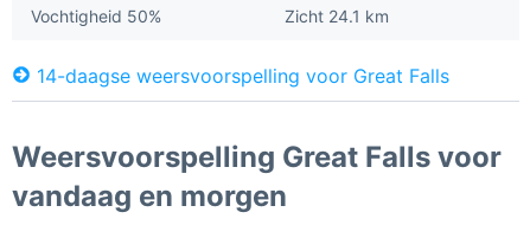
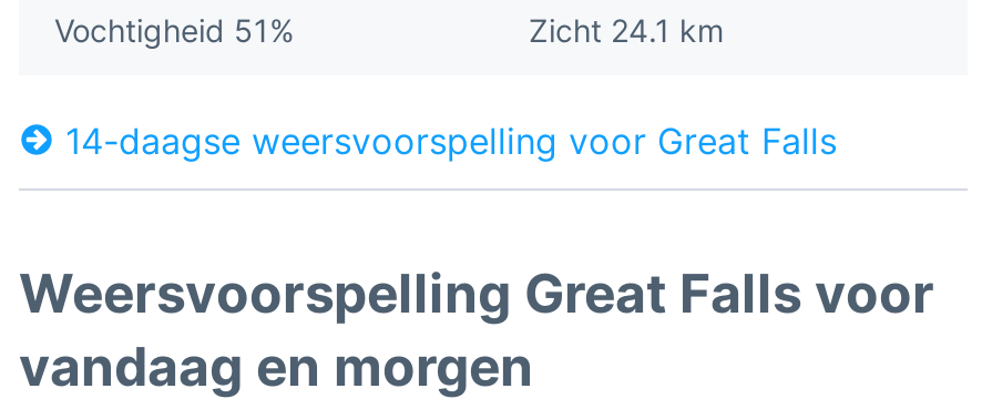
- Vochtigheid 50%
+ Vochtigheid 51%
